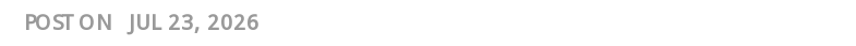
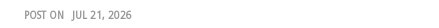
- POST ON JUL 23, 2026
+ POST ON JUL 21, 2026
